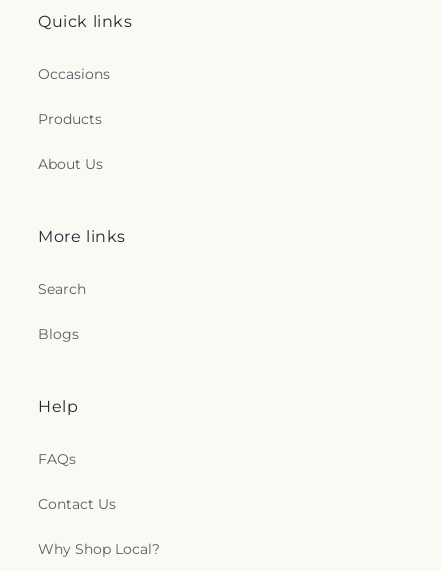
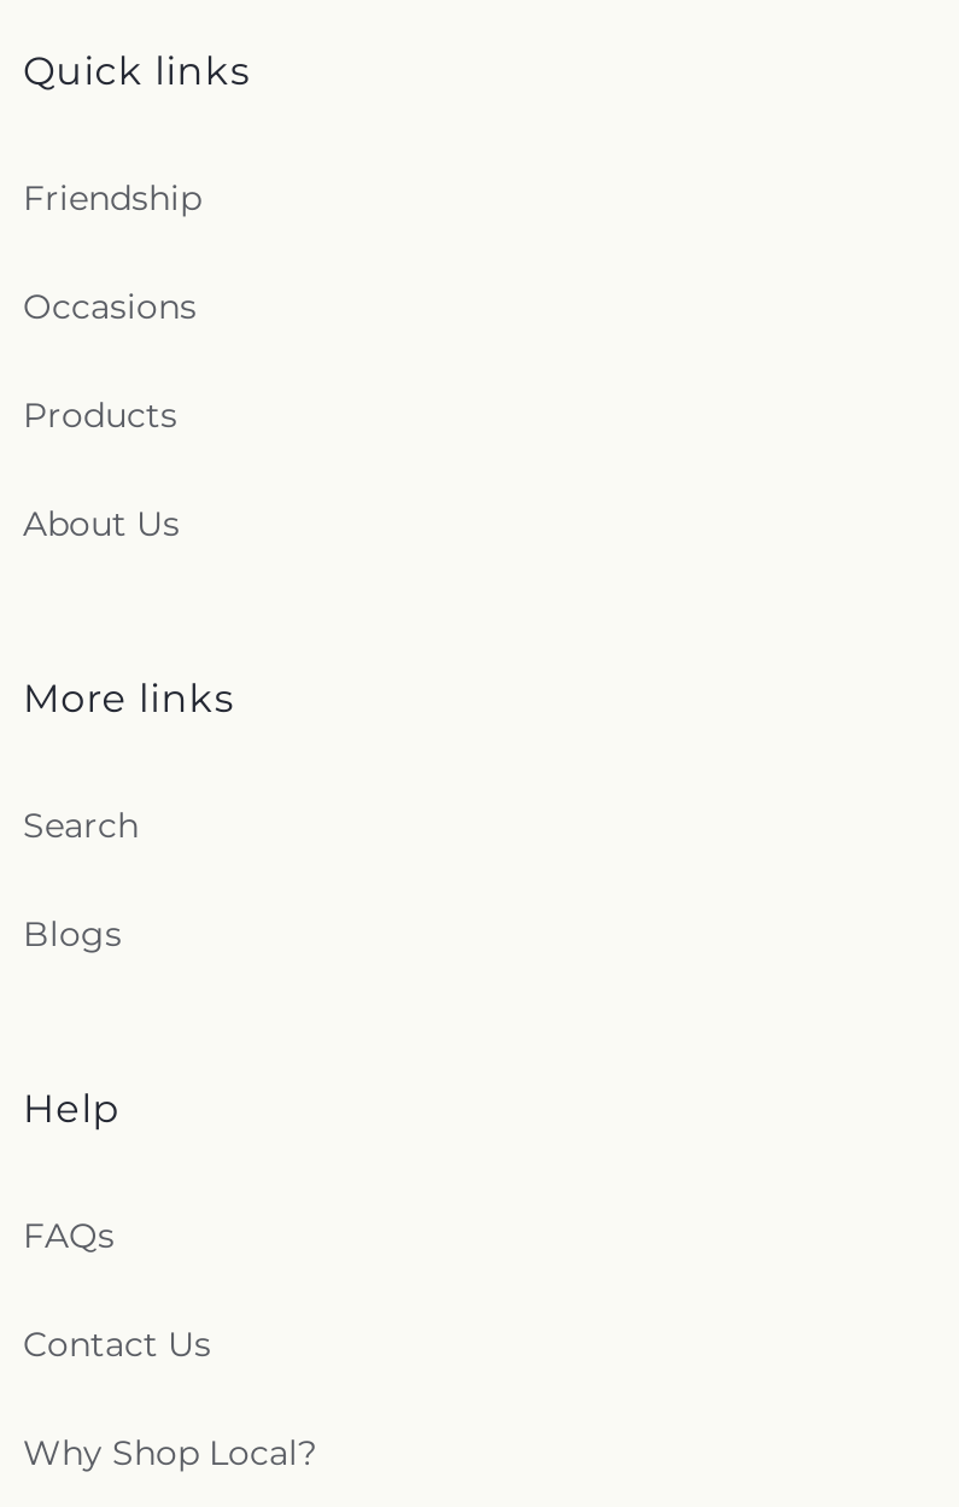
+ Friendship
